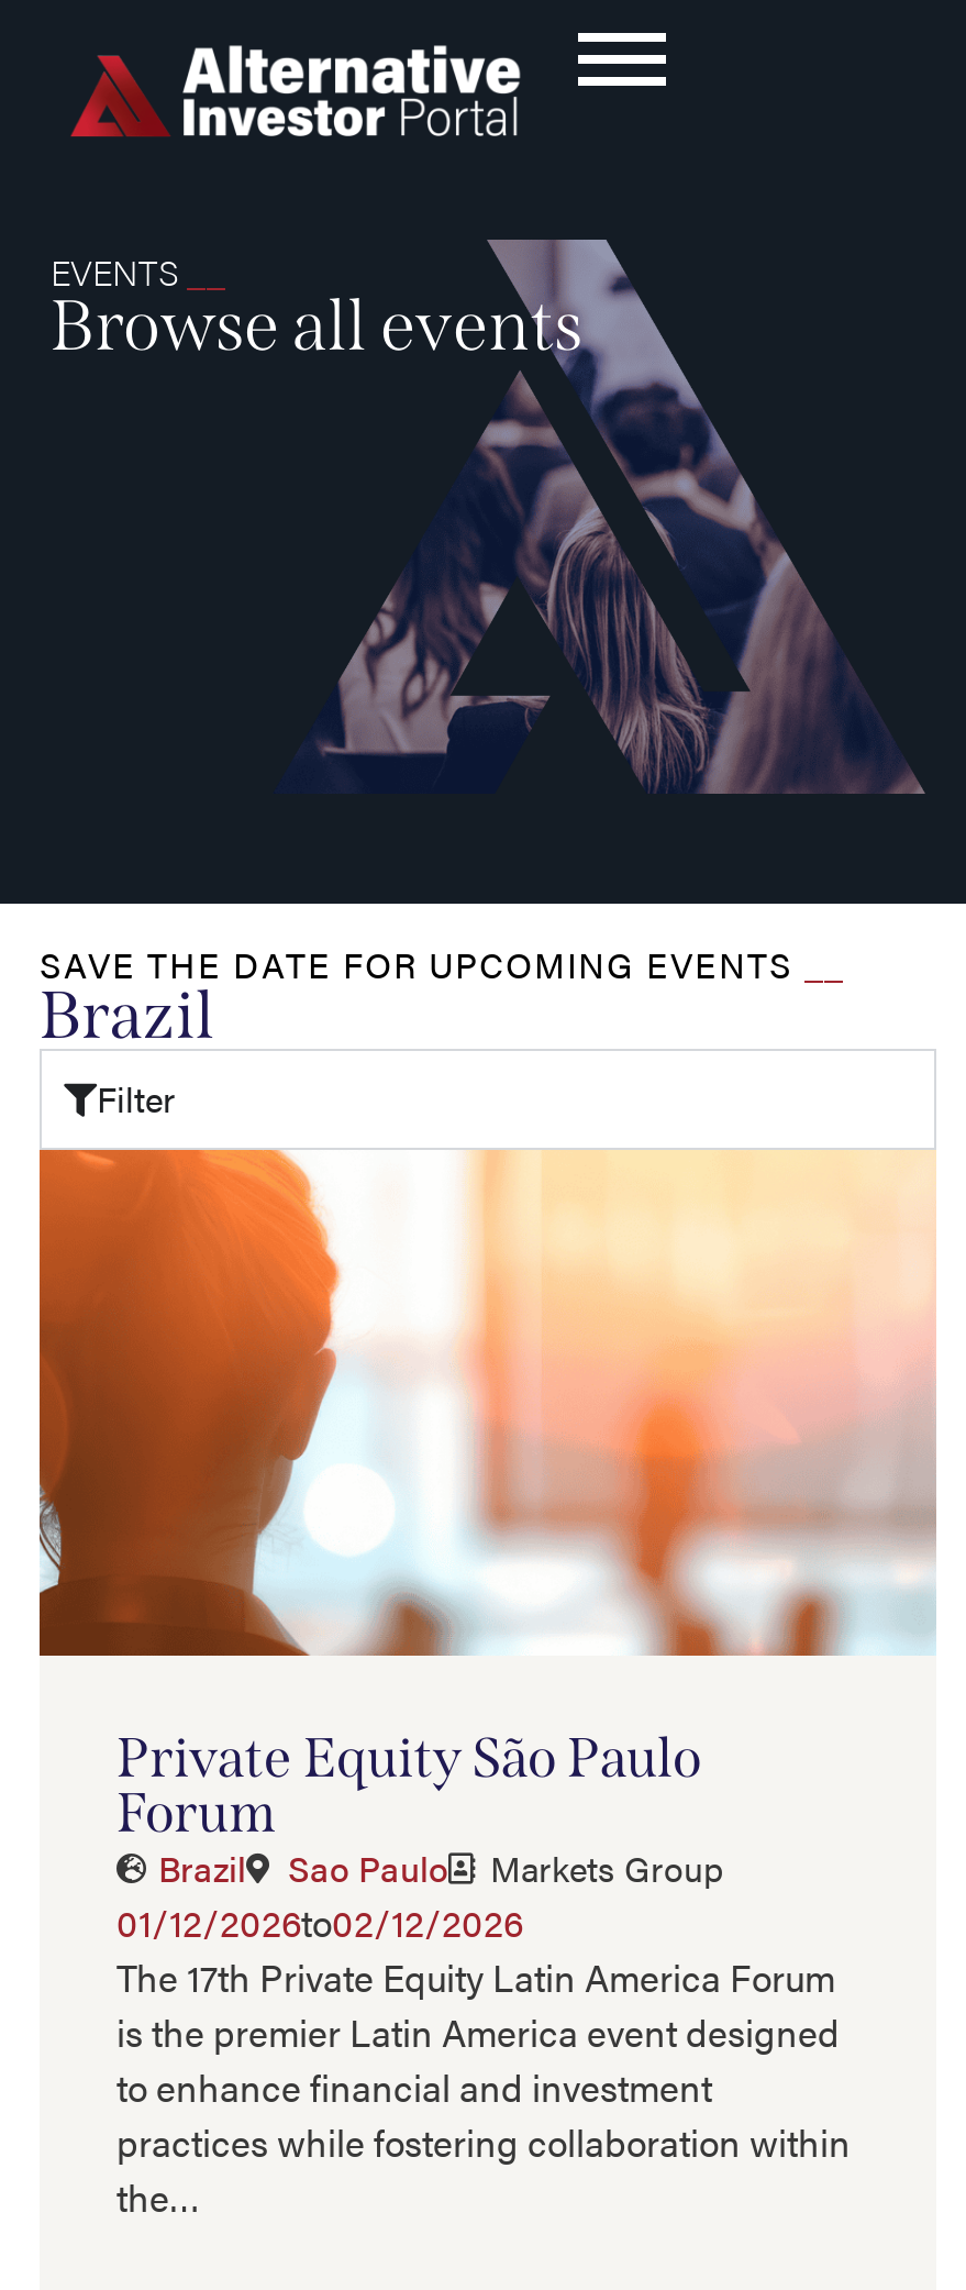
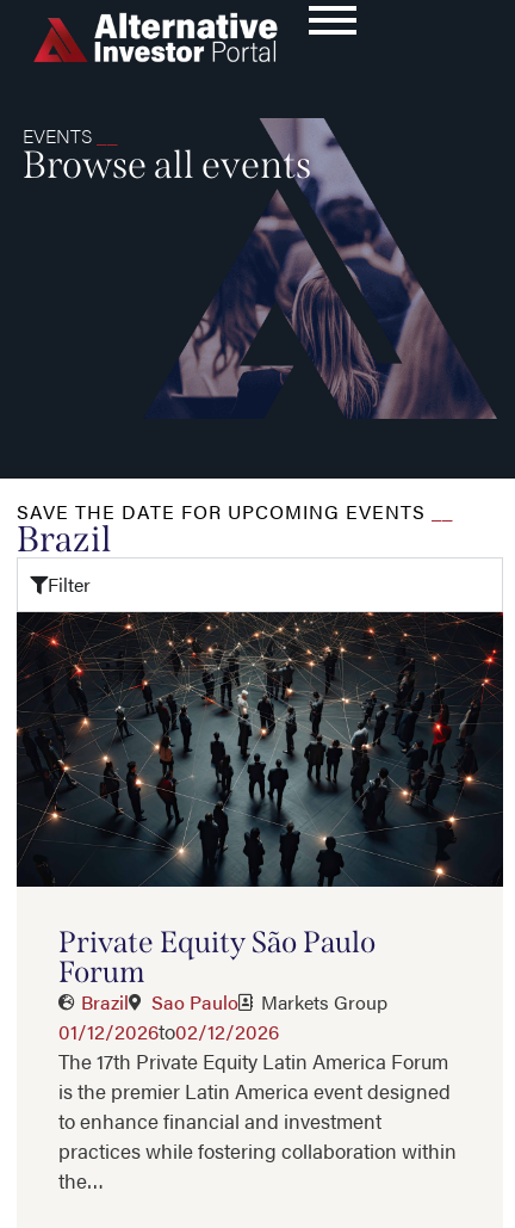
- [image]
+ [image]
